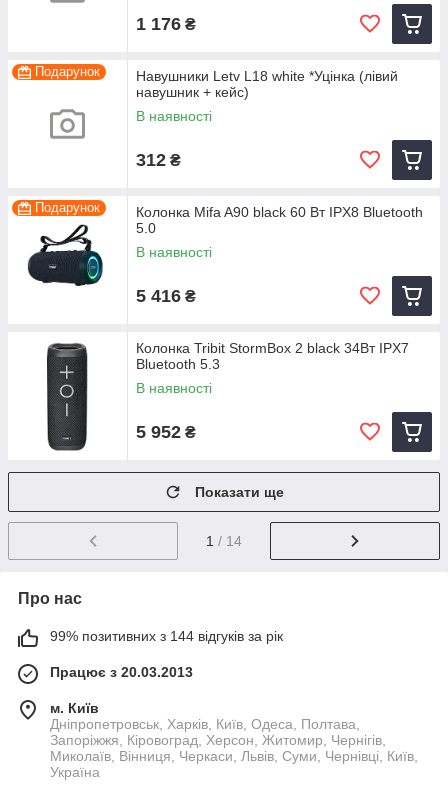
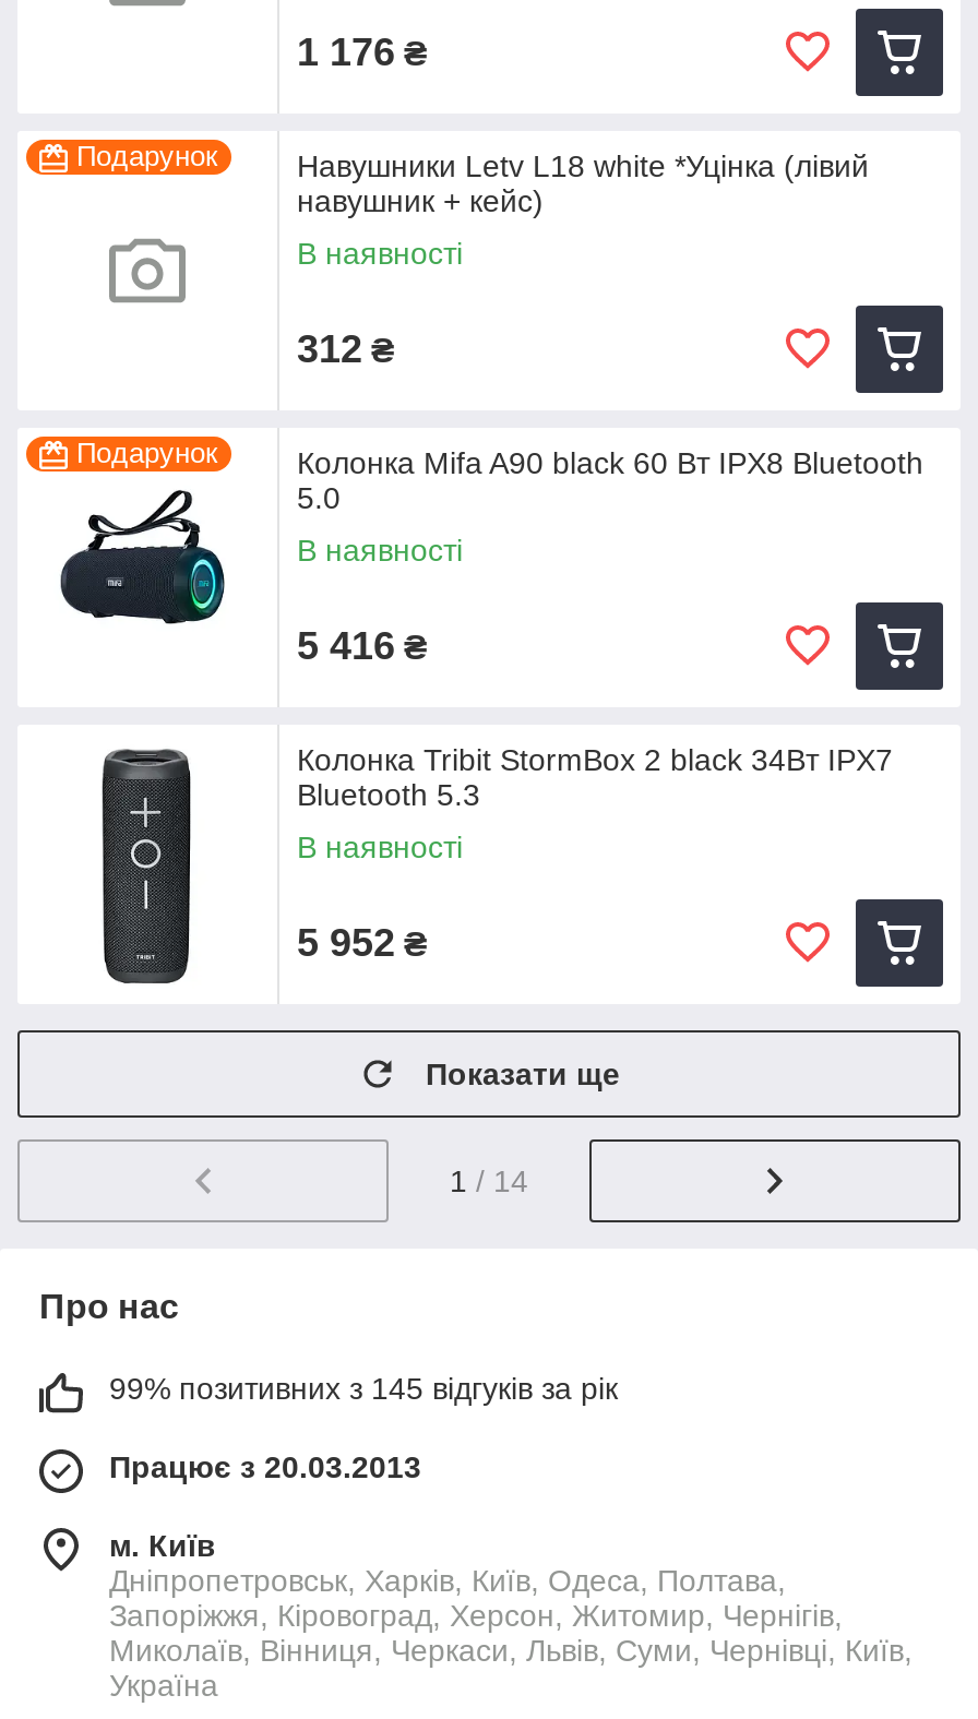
- 99% позитивних з 144 відгуків за рік
+ 99% позитивних з 145 відгуків за рік
